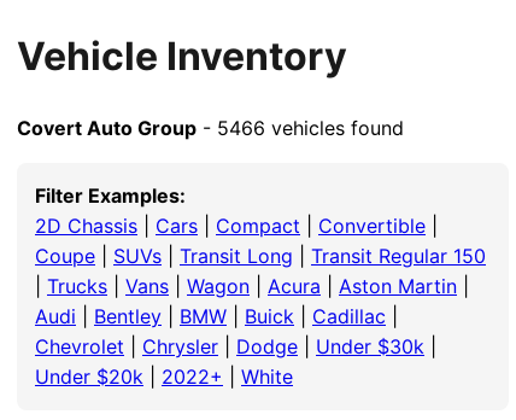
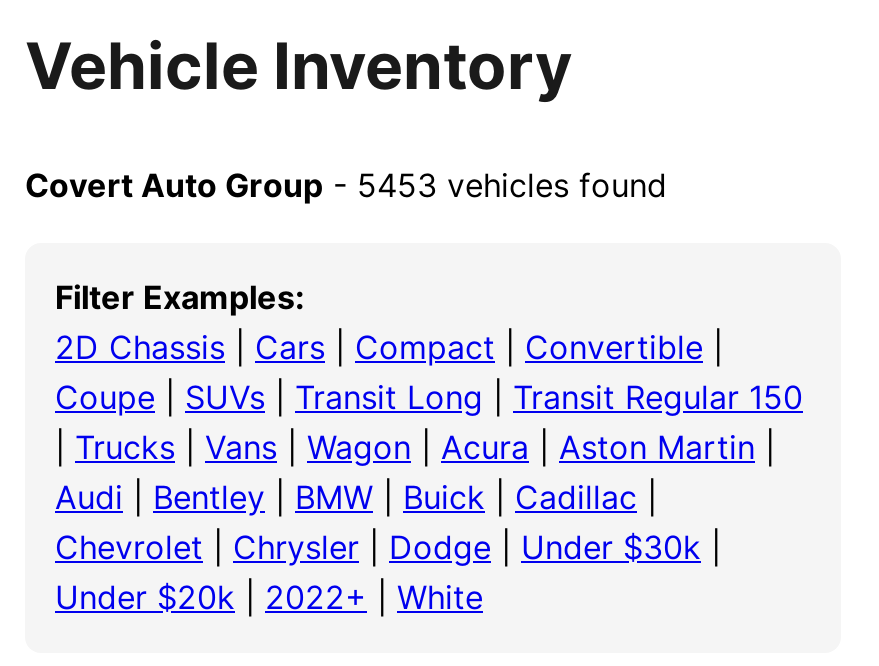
- Covert Auto Group - 5466 vehicles found
+ Covert Auto Group - 5453 vehicles found
